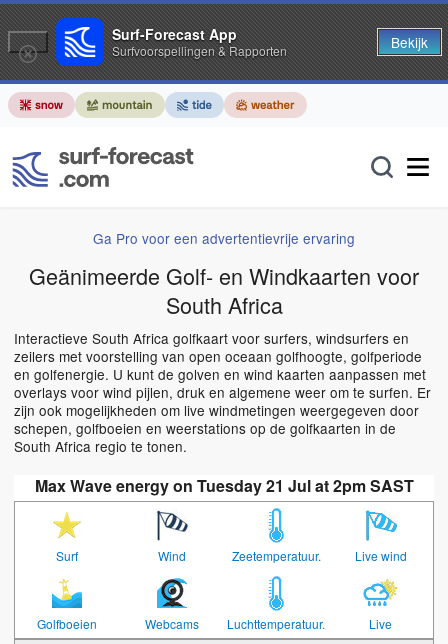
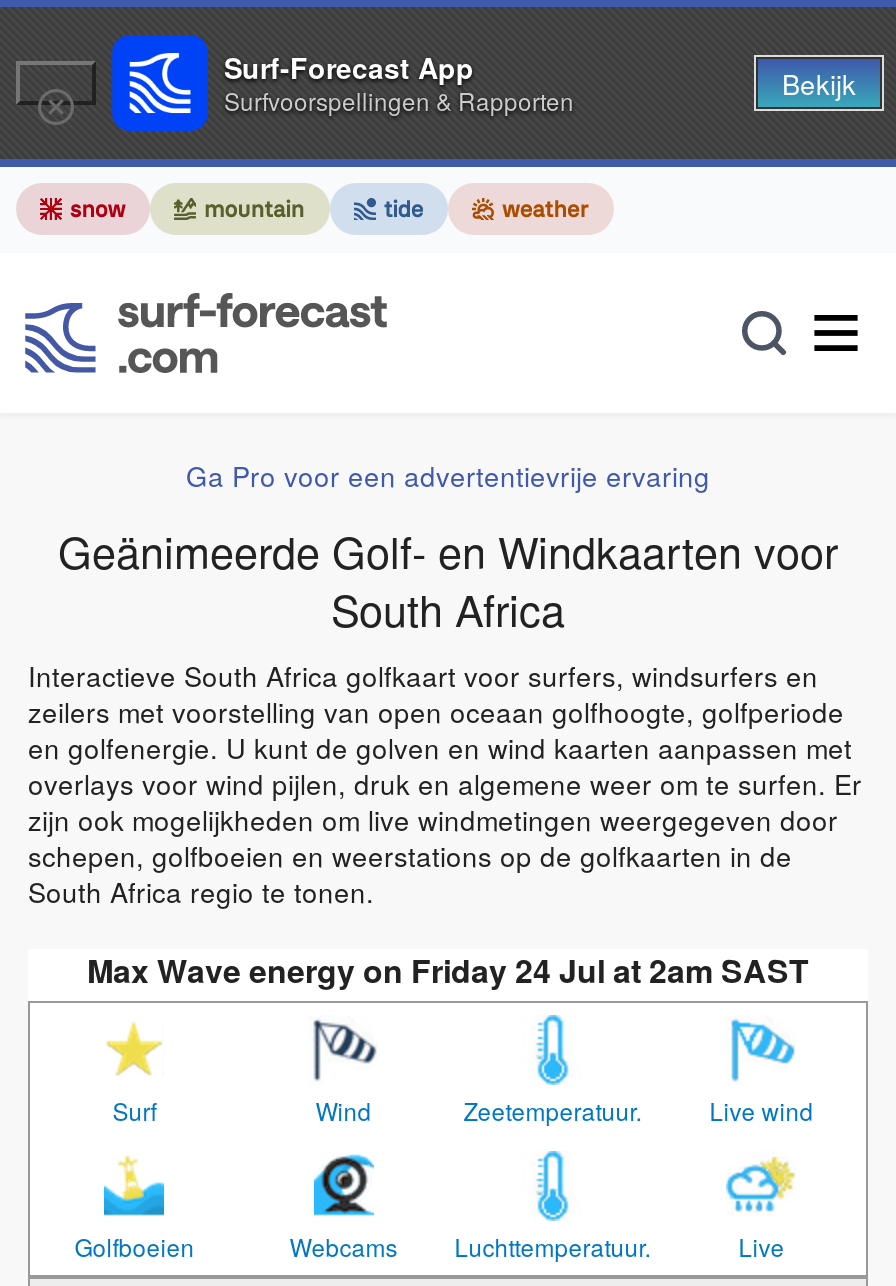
- Max Wave energy on Tuesday 21 Jul at 2pm SAST
+ Max Wave energy on Friday 24 Jul at 2am SAST
